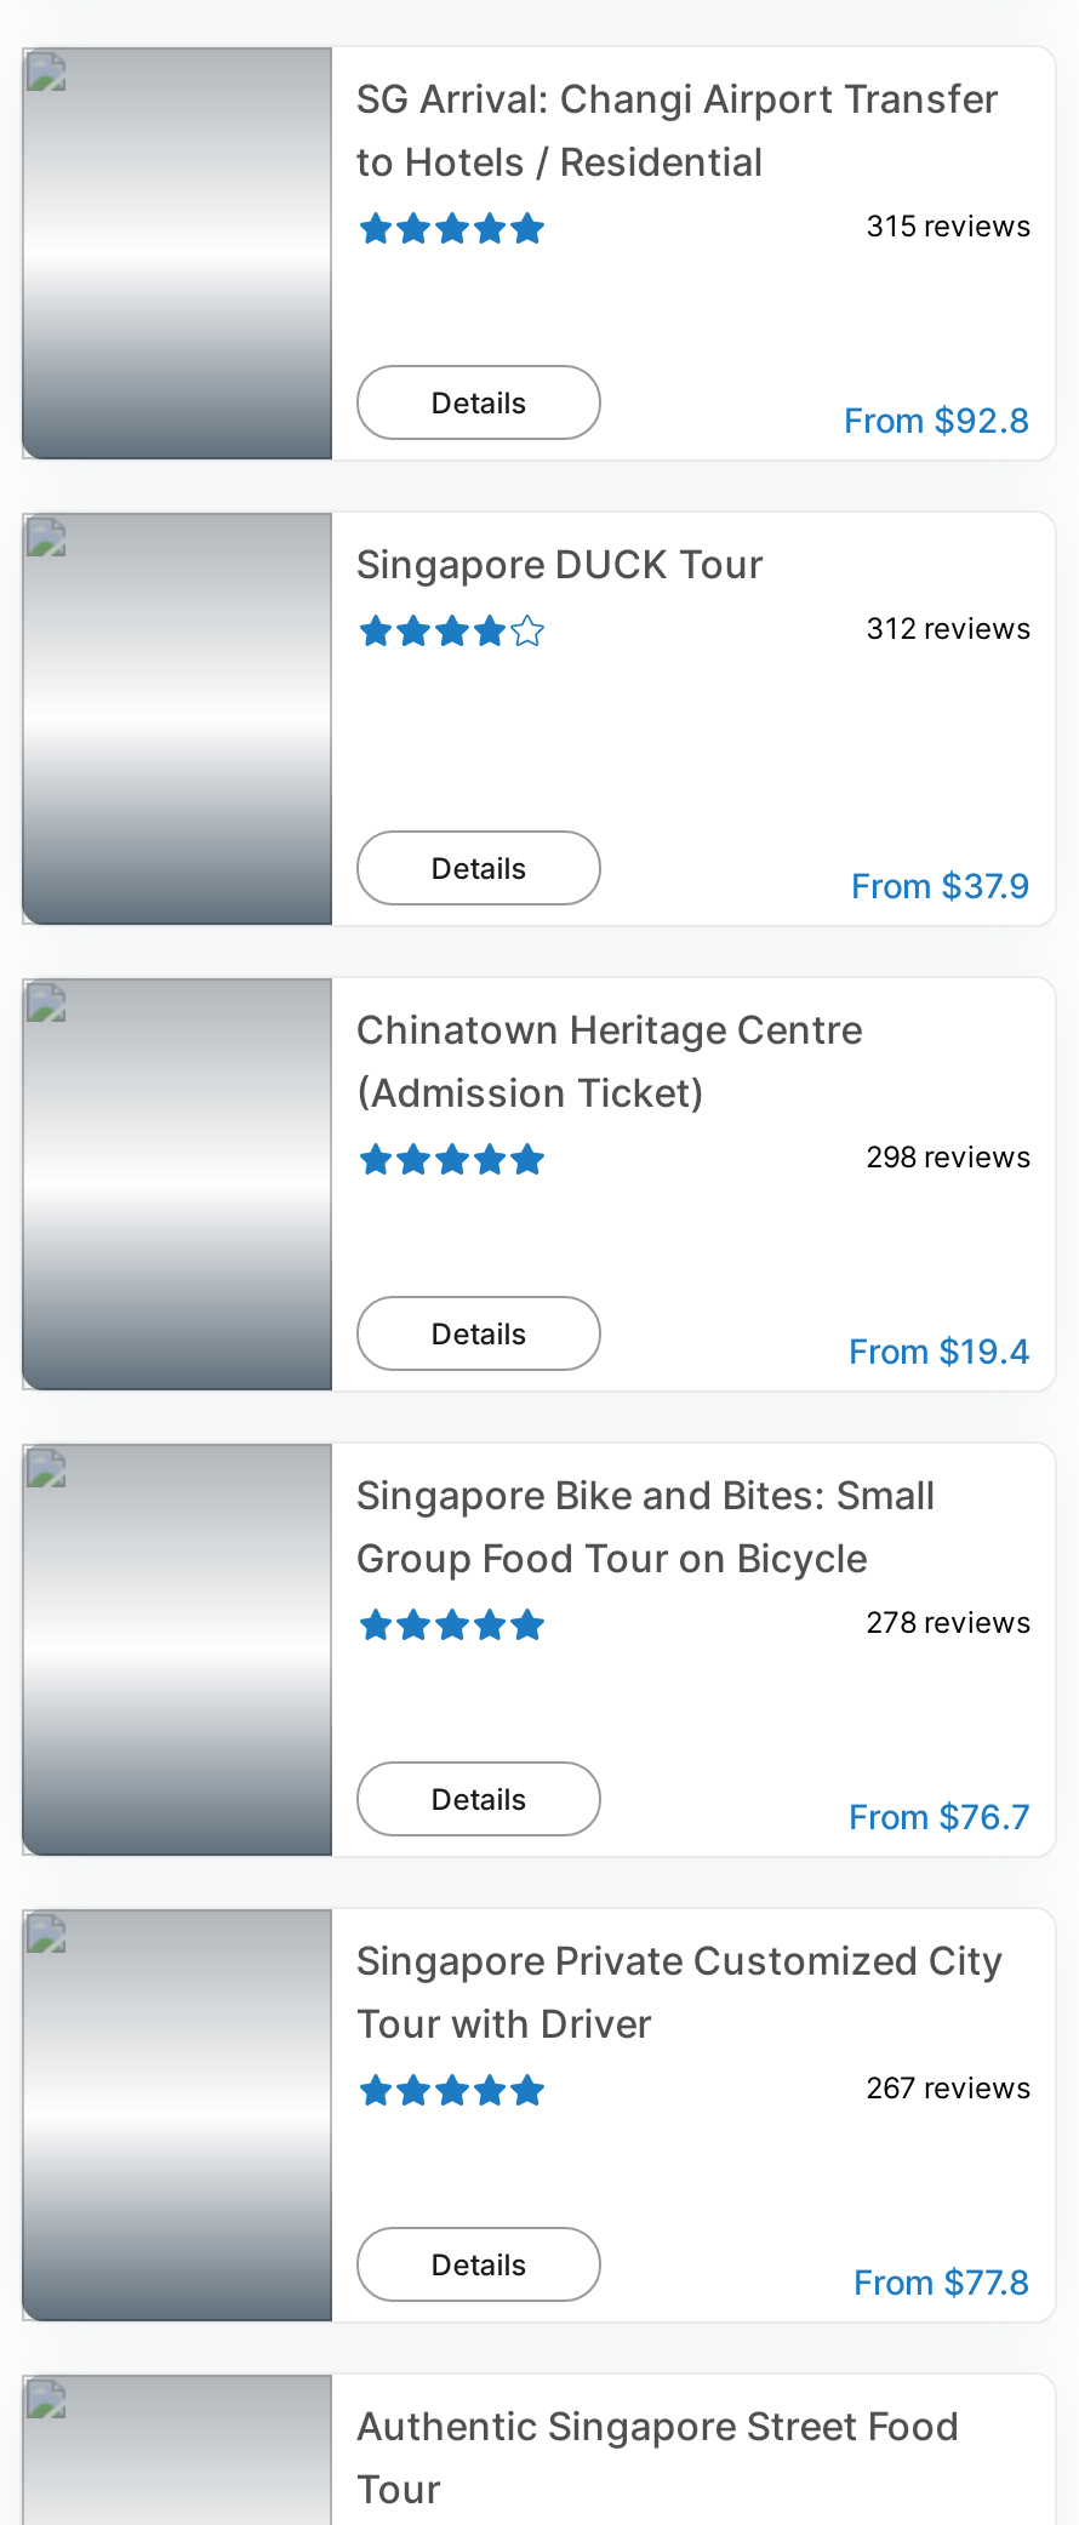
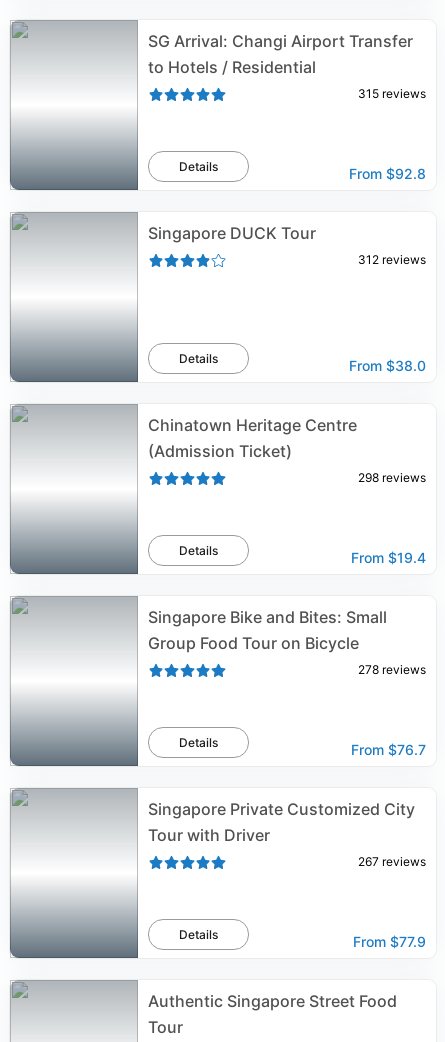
- From $37.9
+ From $38.0

- From $77.8
+ From $77.9
